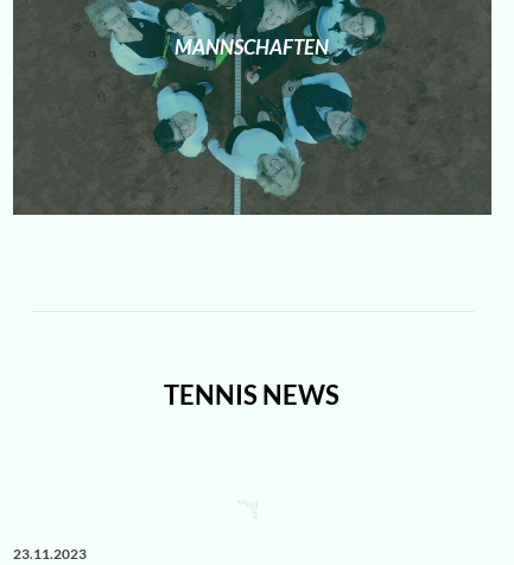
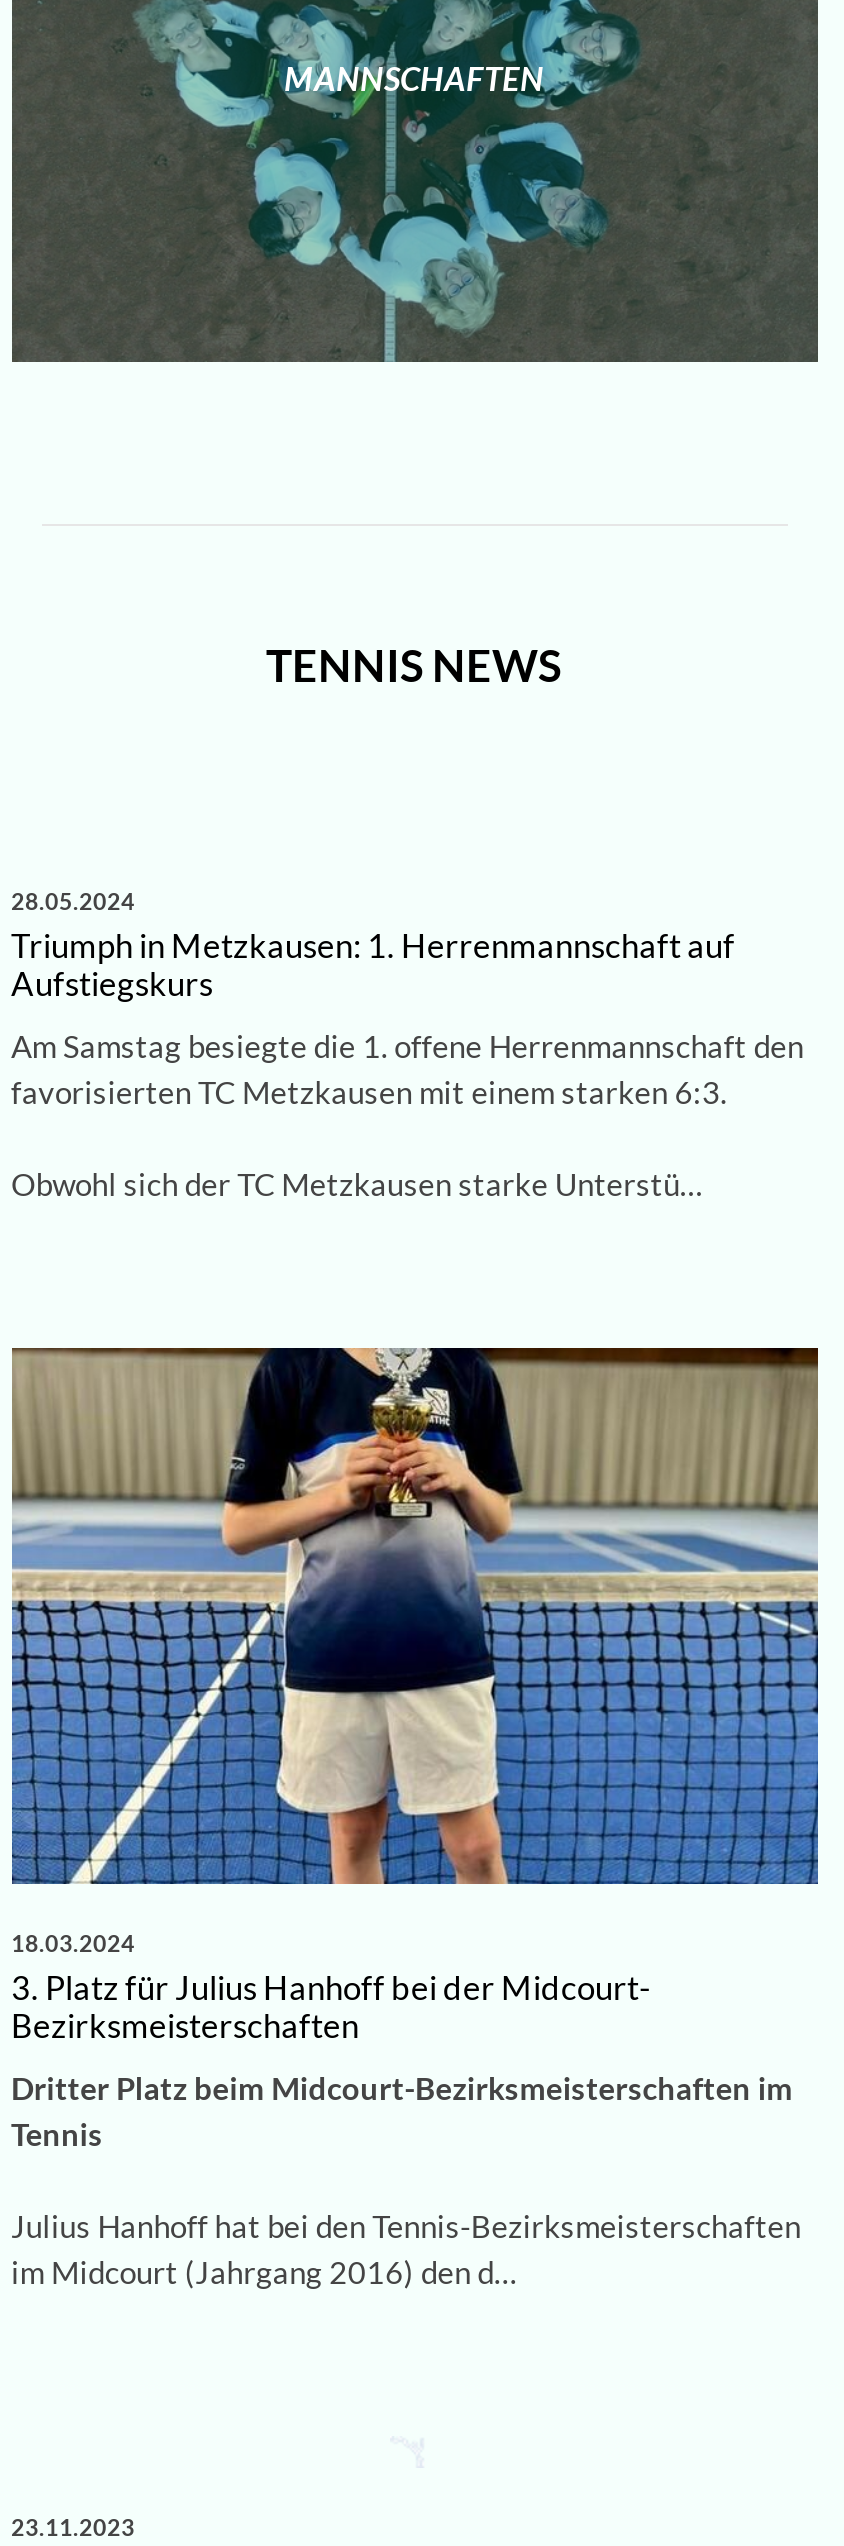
+ [image]
+ 18.03.2024
+ 3. Platz für Julius Hanhoff bei der Midcourt-
+ Bezirksmeisterschaften
+ Dritter Platz beim Midcourt-Bezirksmeisterschaften im
+ Tennis
+ Julius Hanhoff hat bei den Tennis-Bezirksmeisterschaften
+ im Midcourt (Jahrgang 2016) den d…

+ 28.05.2024
+ Triumph in Metzkausen: 1. Herrenmannschaft auf
+ Aufstiegskurs
+ Am Samstag besiegte die 1. offene Herrenmannschaft den
+ favorisierten TC Metzkausen mit einem starken 6:3.
+ Obwohl sich der TC Metzkausen starke Unterstü…
